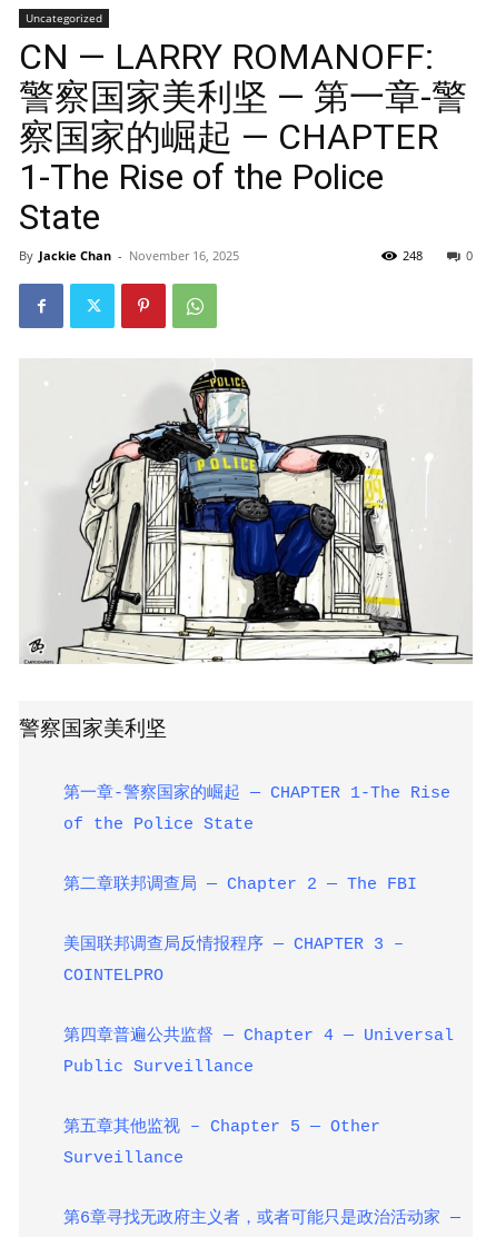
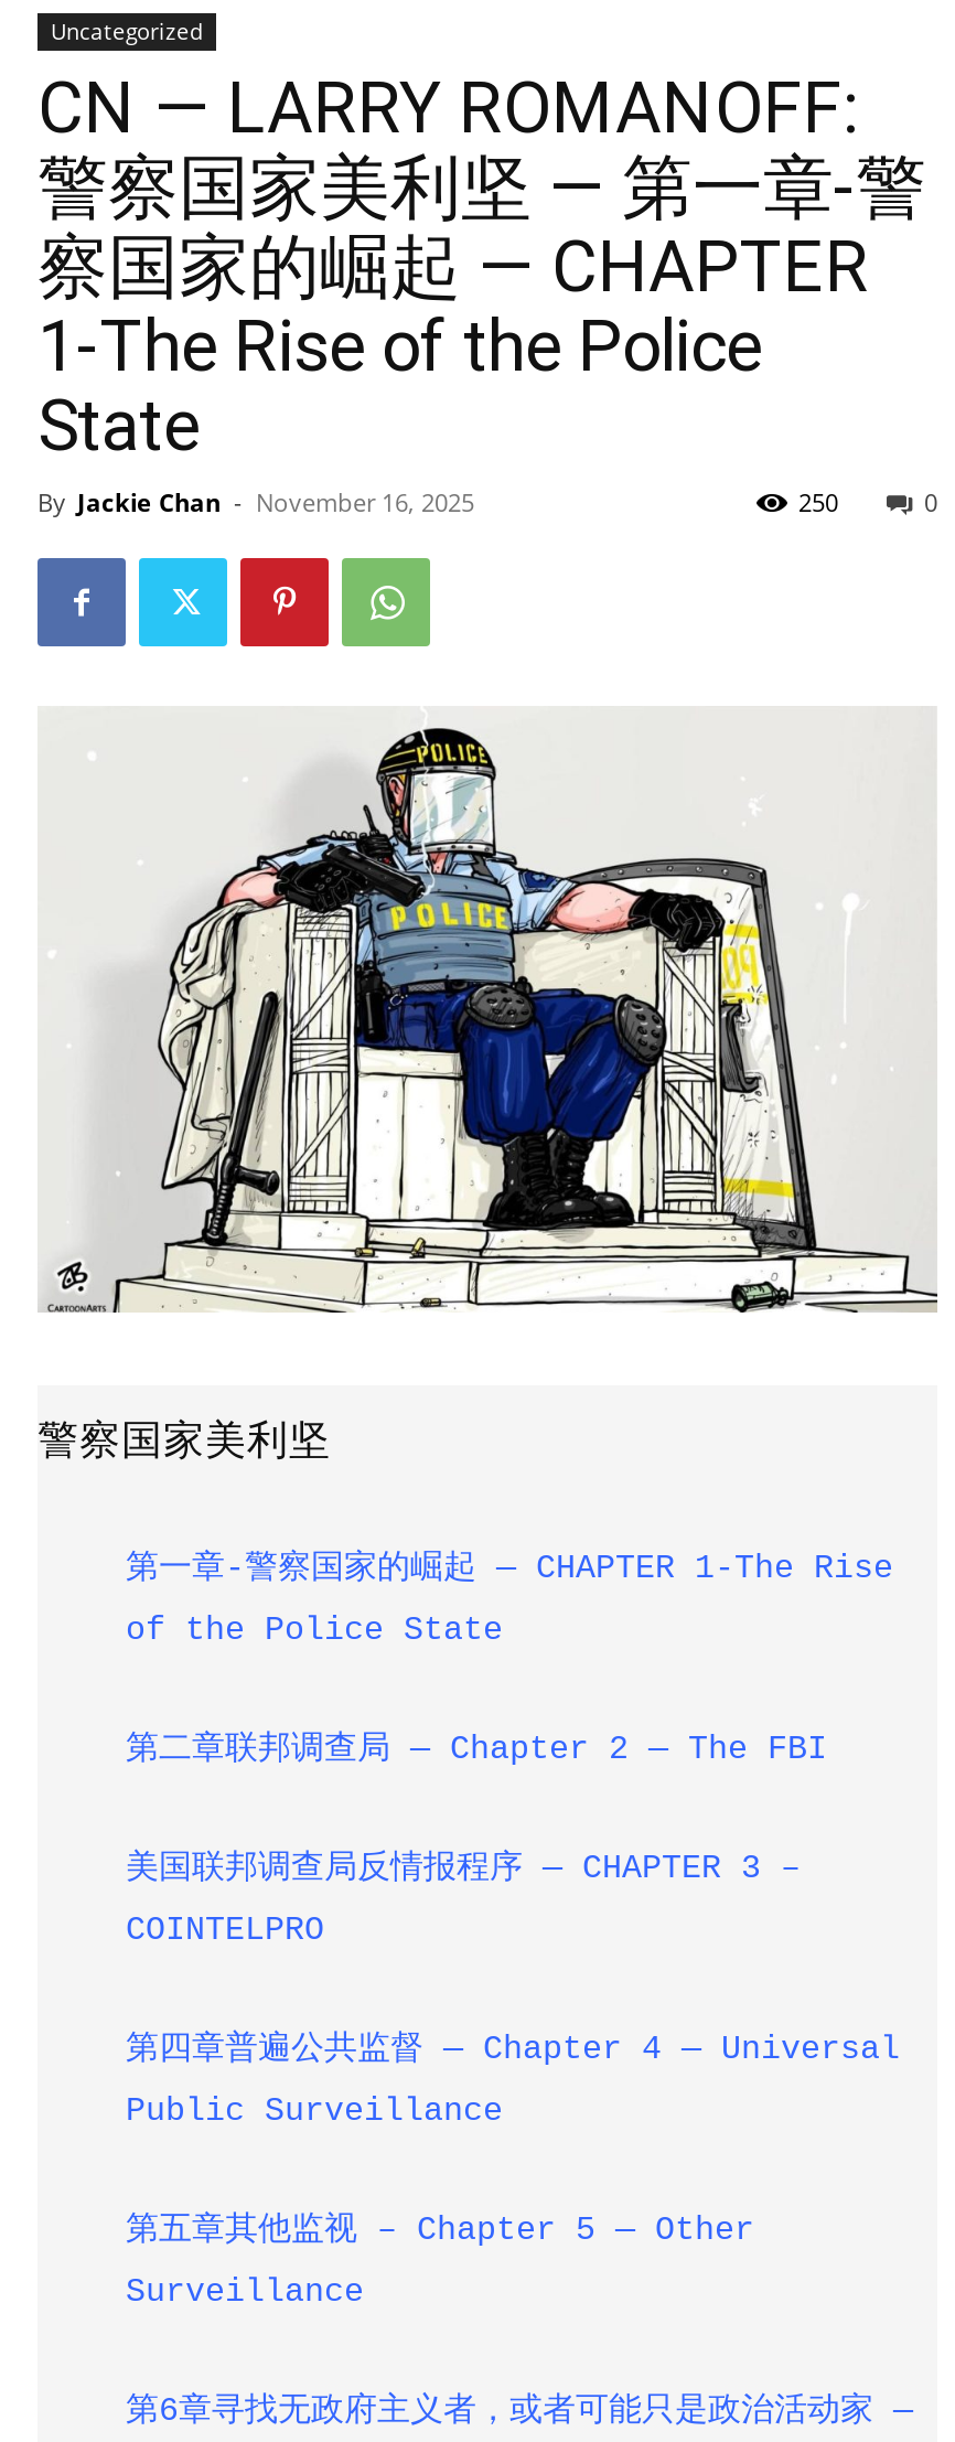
- 248
+ 250
